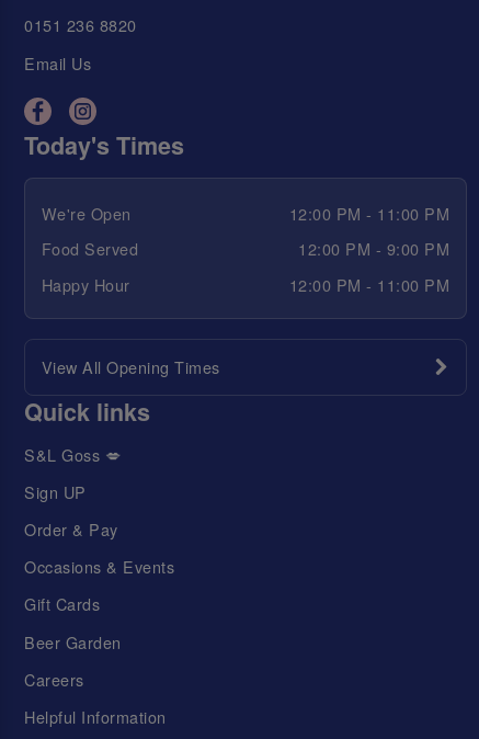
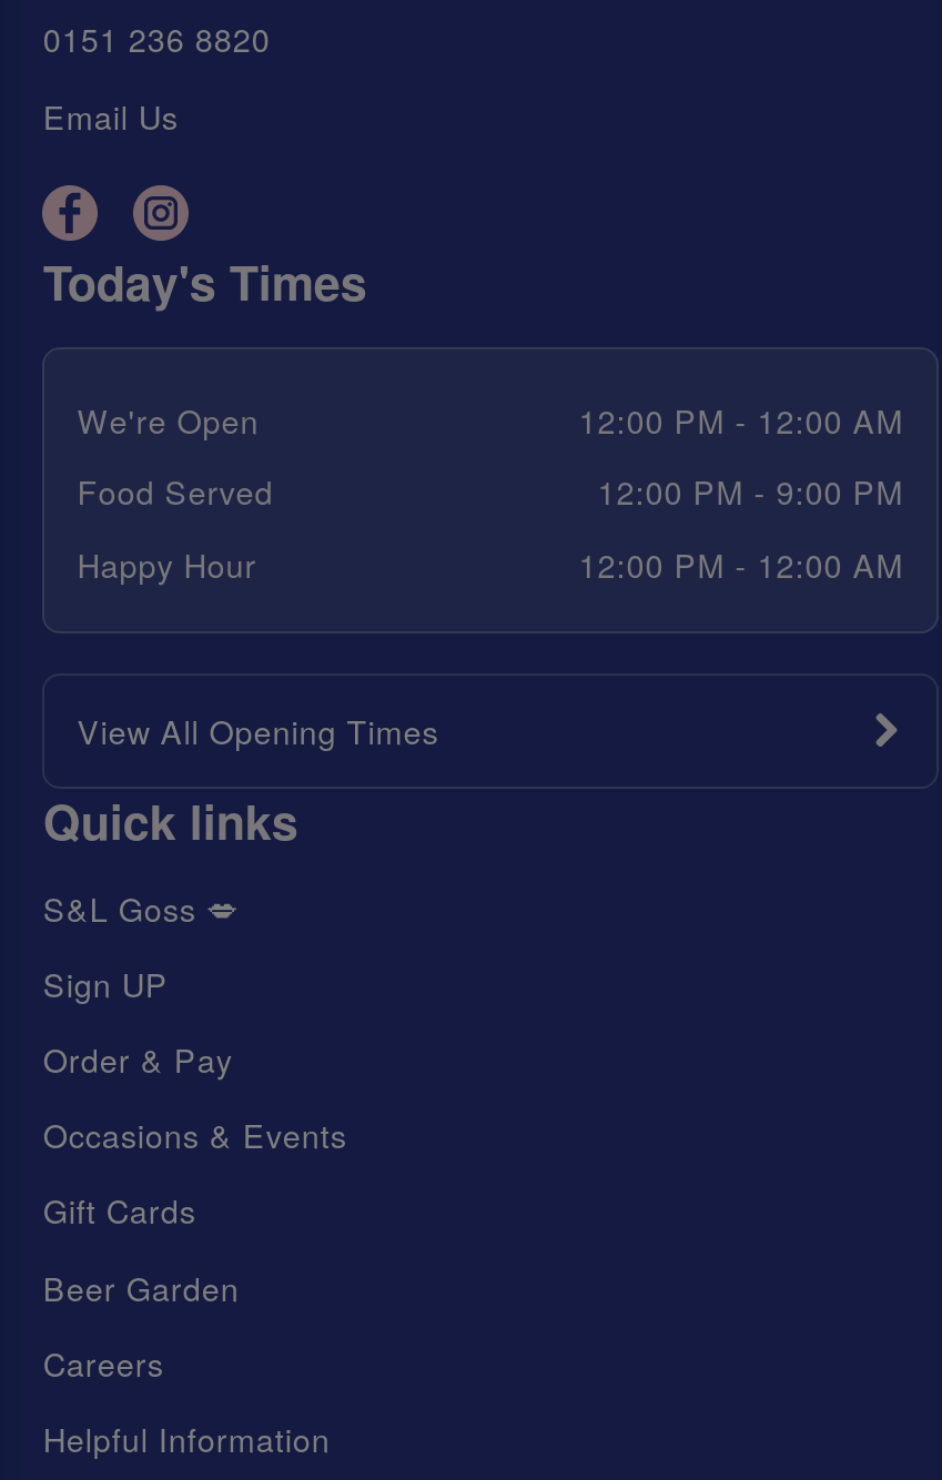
- 12:00 PM - 11:00 PM
+ 12:00 PM - 12:00 AM

- 12:00 PM - 11:00 PM
+ 12:00 PM - 12:00 AM
